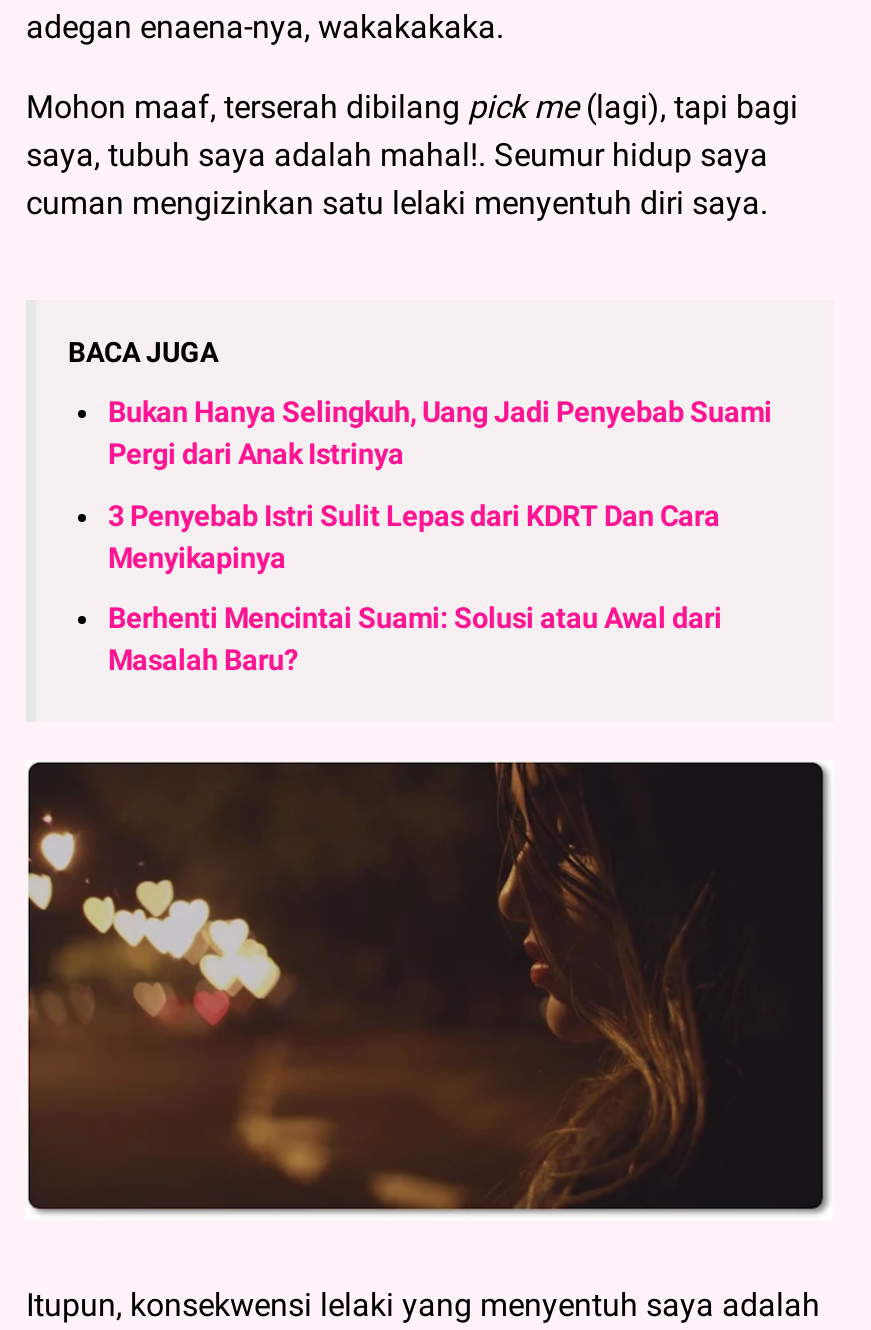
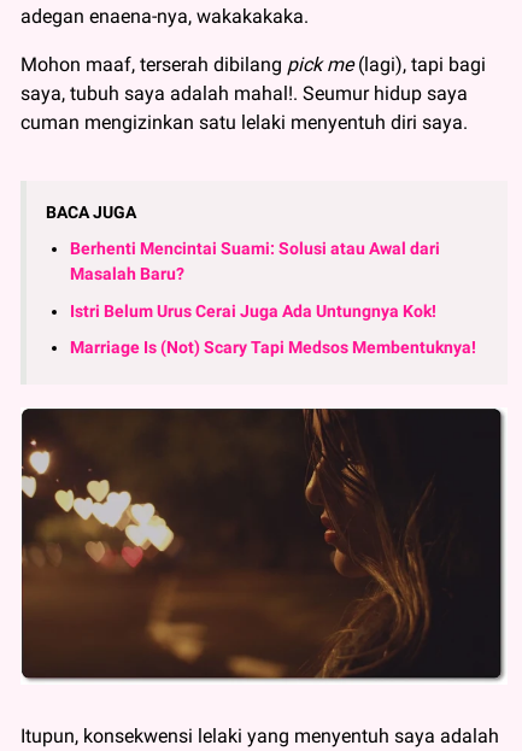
- Bukan Hanya Selingkuh, Uang Jadi Penyebab Suami
- Pergi dari Anak Istrinya
- 3 Penyebab Istri Sulit Lepas dari KDRT Dan Cara
- Menyikapinya

moved up: Berhenti Mencintai Suami: Solusi atau Awal dari | Masalah Baru?

+ Istri Belum Urus Cerai Juga Ada Untungnya Kok!
+ Marriage Is (Not) Scary Tapi Medsos Membentuknya!
